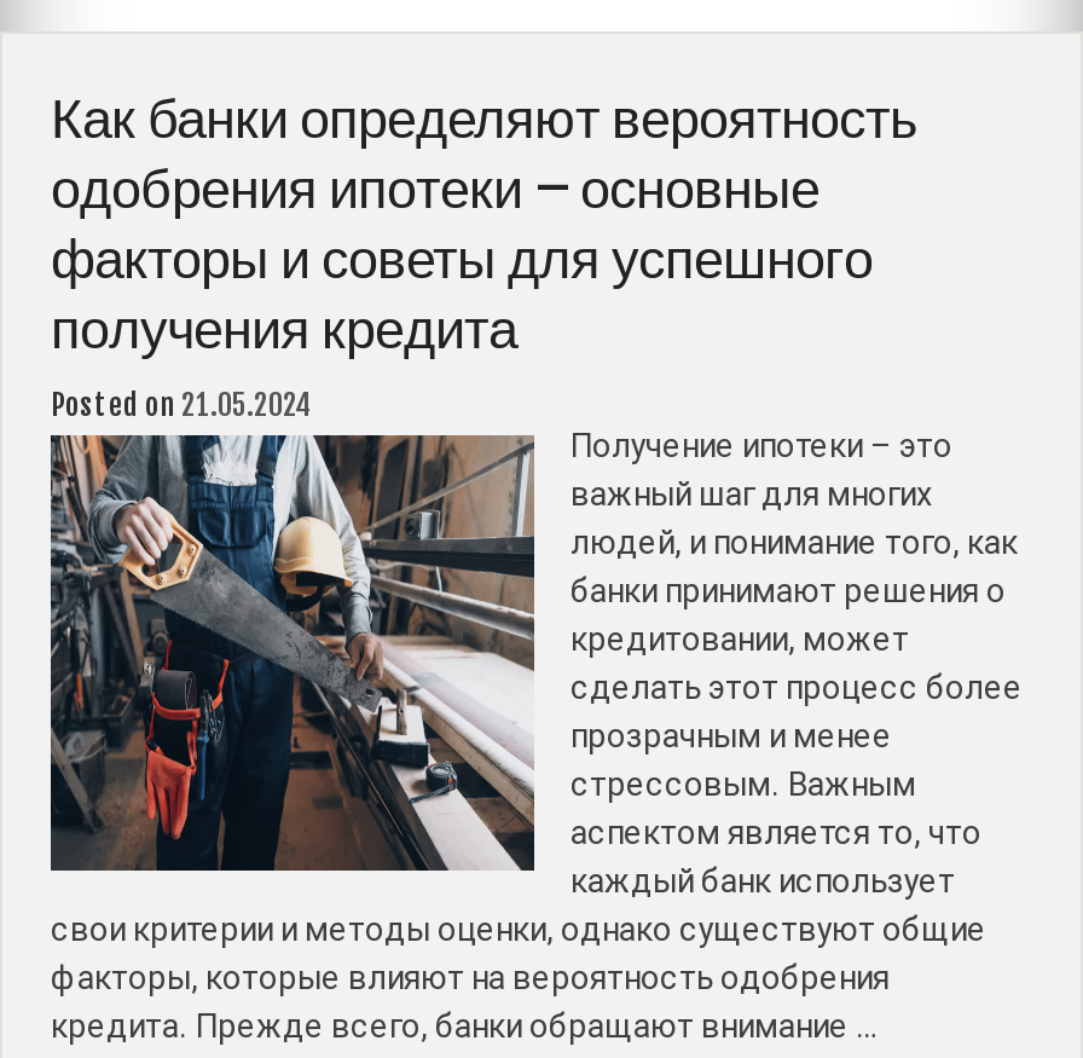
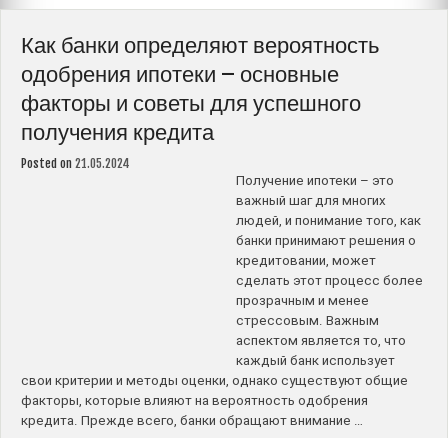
- [image]
